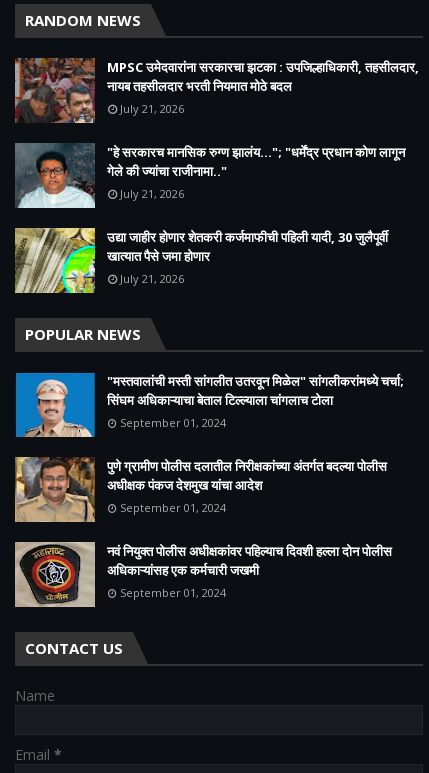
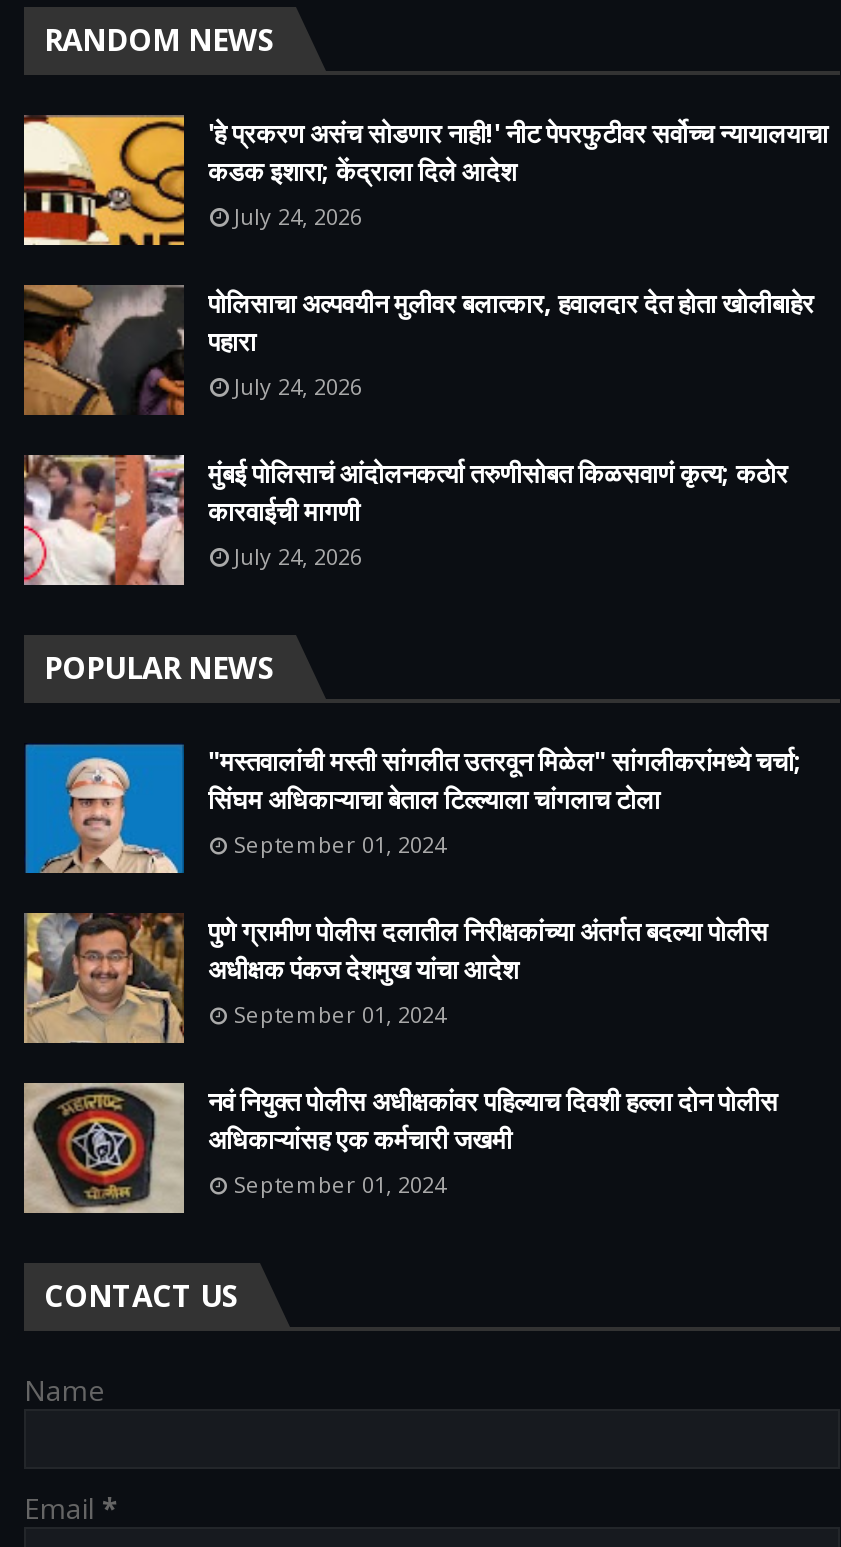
- [image]
- MPSC उमेदवारांना सरकारचा झटका : उपजिल्हाधिकारी, तहसीलदार,
- नायब तहसीलदार भरती नियमात मोठे बदल
- July 21, 2026
+ [image]
+ 'हे प्रकरण असंच सोडणार नाही!' नीट पेपरफुटीवर सर्वोच्च न्यायालयाचा
+ कडक इशारा; केंद्राला दिले आदेश
+ July 24, 2026

- [image]
- "हे सरकारच मानसिक रुग्ण झालंय..."; "धर्मेंद्र प्रधान कोण लागून
- गेले की ज्यांचा राजीनामा.."
- July 21, 2026
+ [image]
+ पोलिसाचा अल्पवयीन मुलीवर बलात्कार, हवालदार देत होता खोलीबाहेर
+ पहारा
+ July 24, 2026

- [image]
- उद्या जाहीर होणार शेतकरी कर्जमाफीची पहिली यादी, 30 जुलैपूर्वी
- खात्यात पैसे जमा होणार
- July 21, 2026
+ [image]
+ मुंबई पोलिसाचं आंदोलनकर्त्या तरुणीसोबत किळसवाणं कृत्य; कठोर
+ कारवाईची मागणी
+ July 24, 2026
